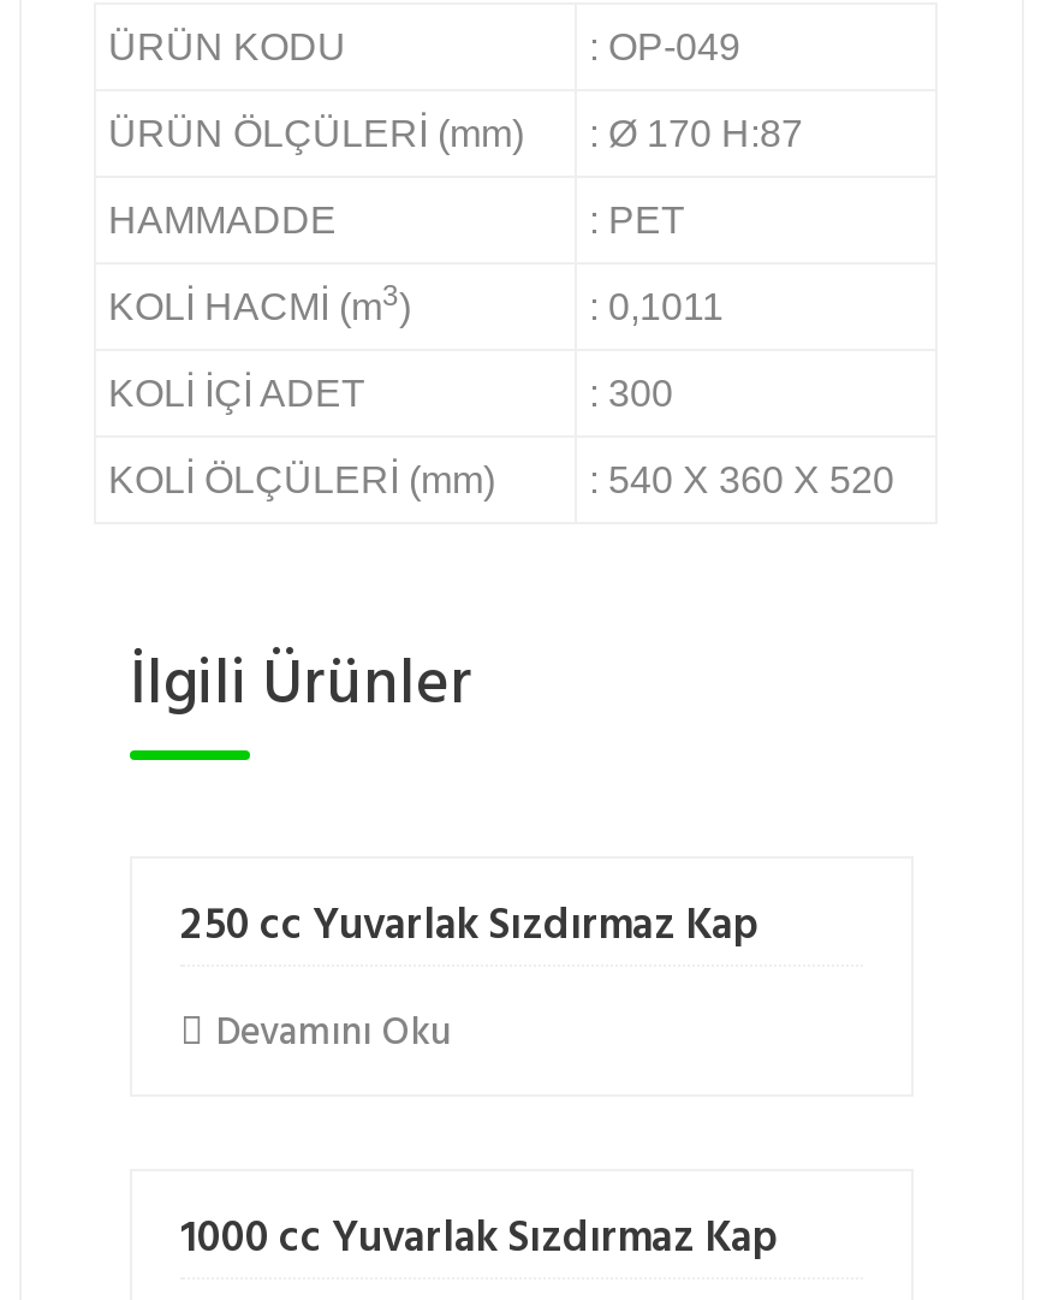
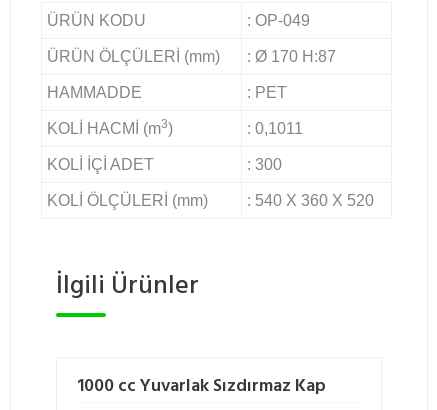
- 250 cc Yuvarlak Sızdırmaz Kap
- Devamını Oku
